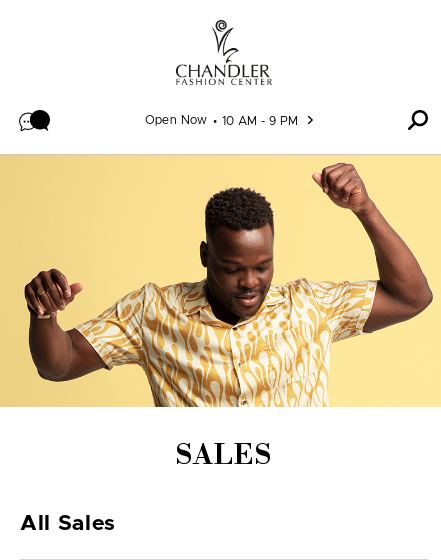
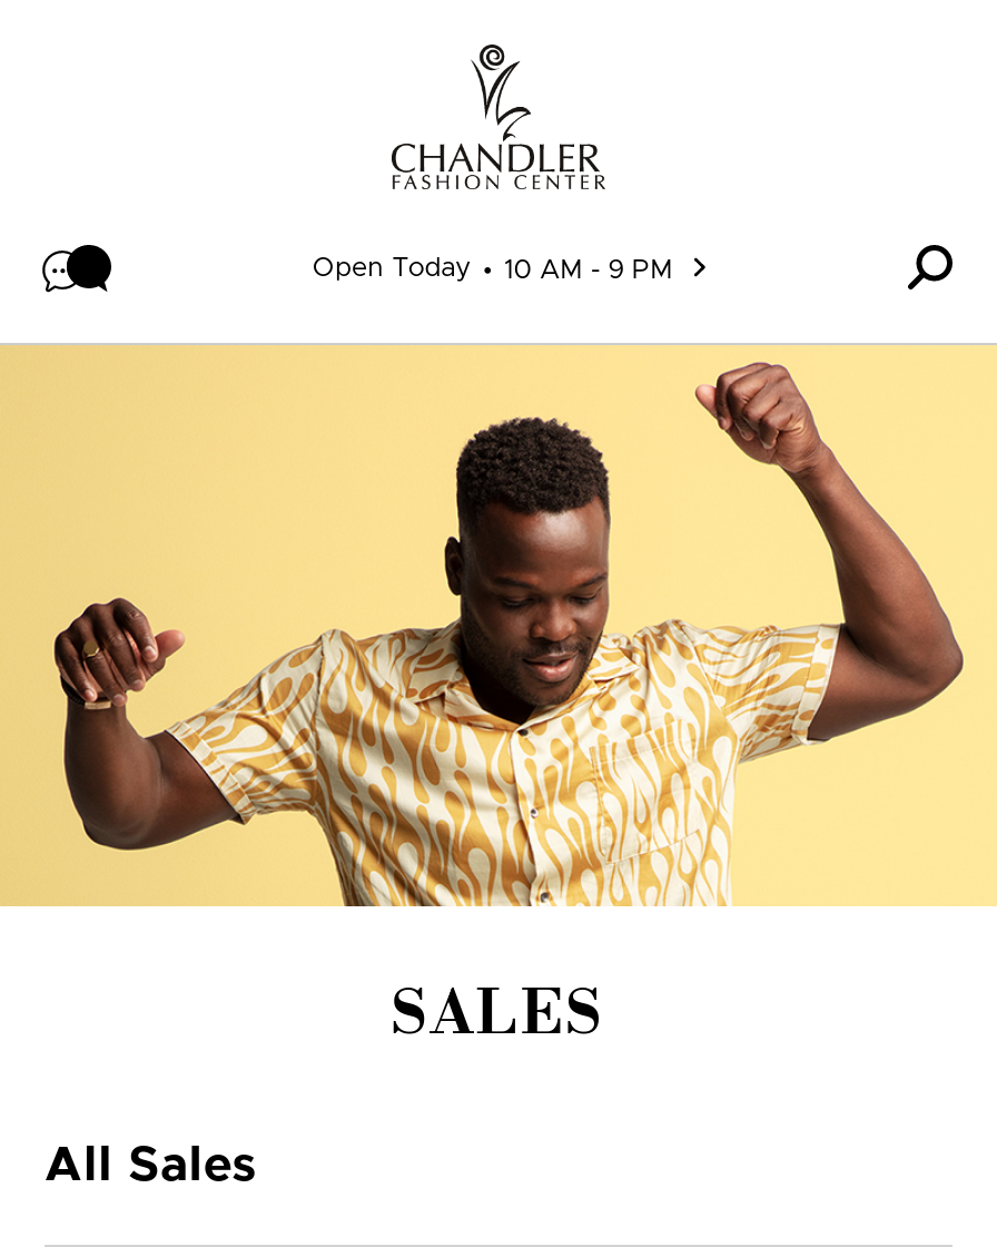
- Open Now
+ Open Today
